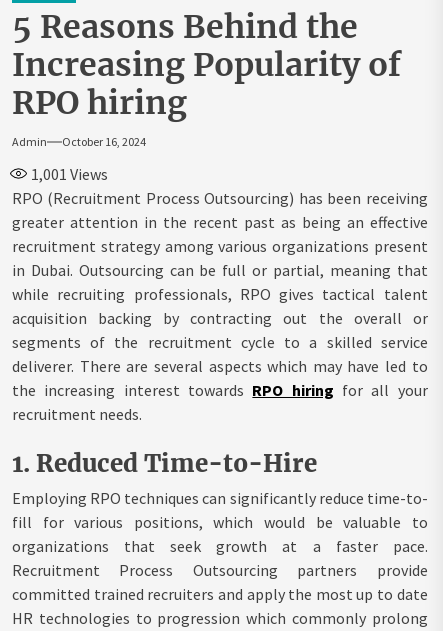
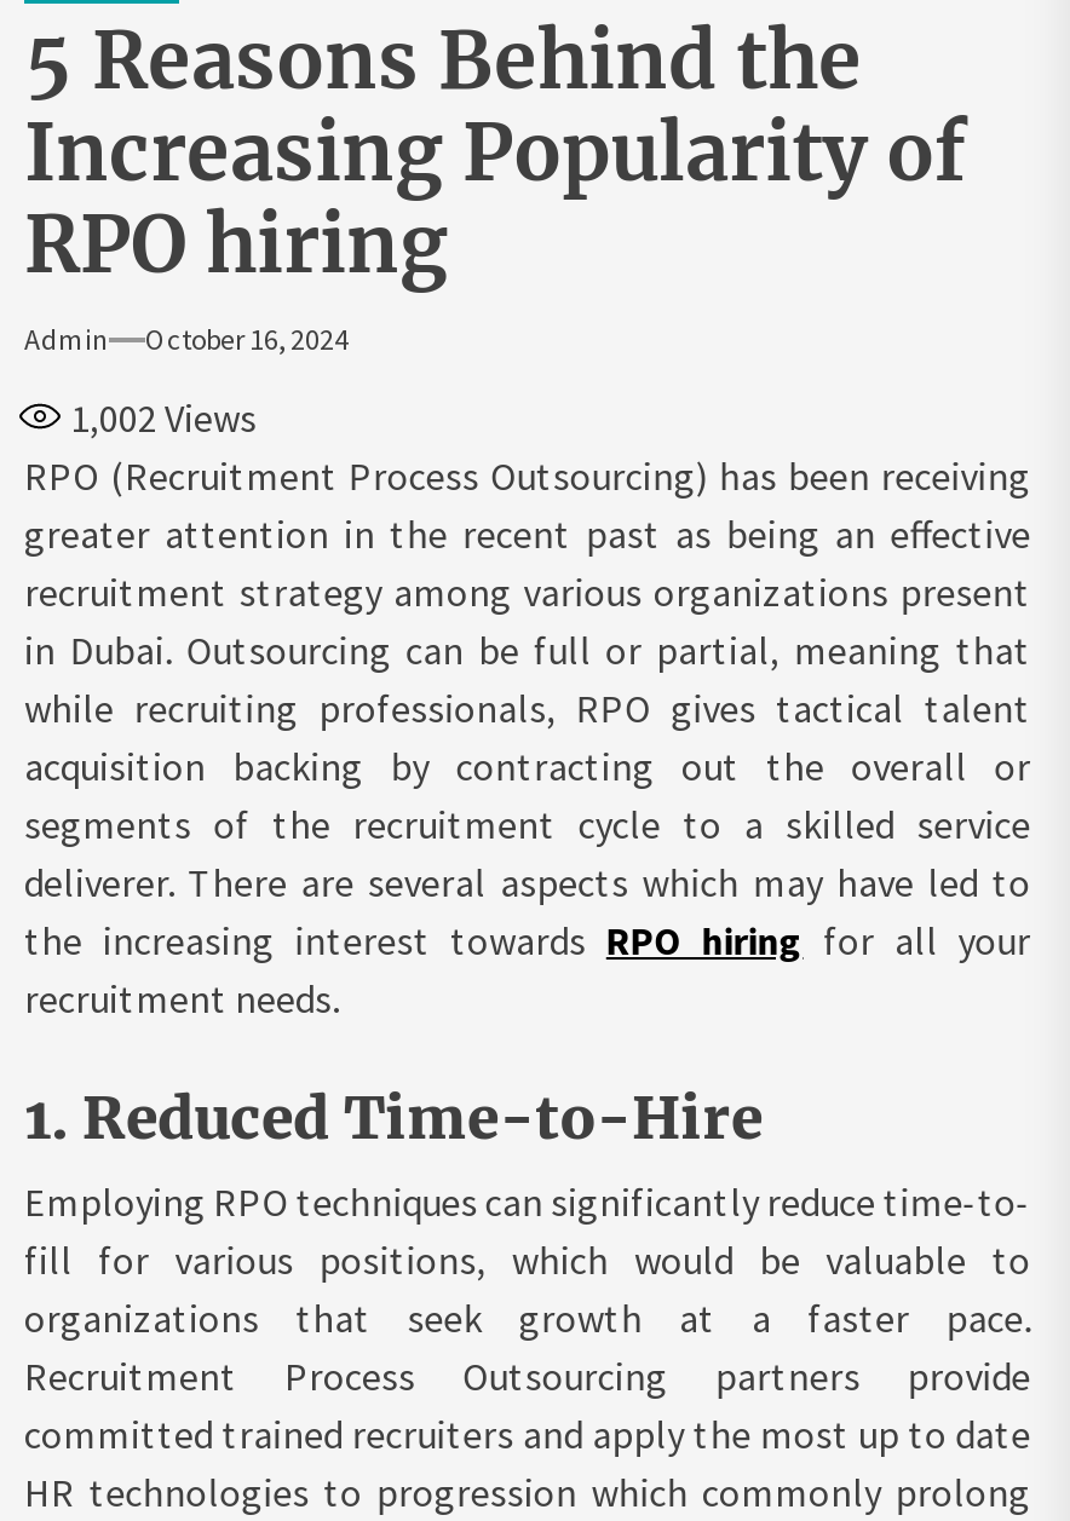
- 1,001 Views
+ 1,002 Views
